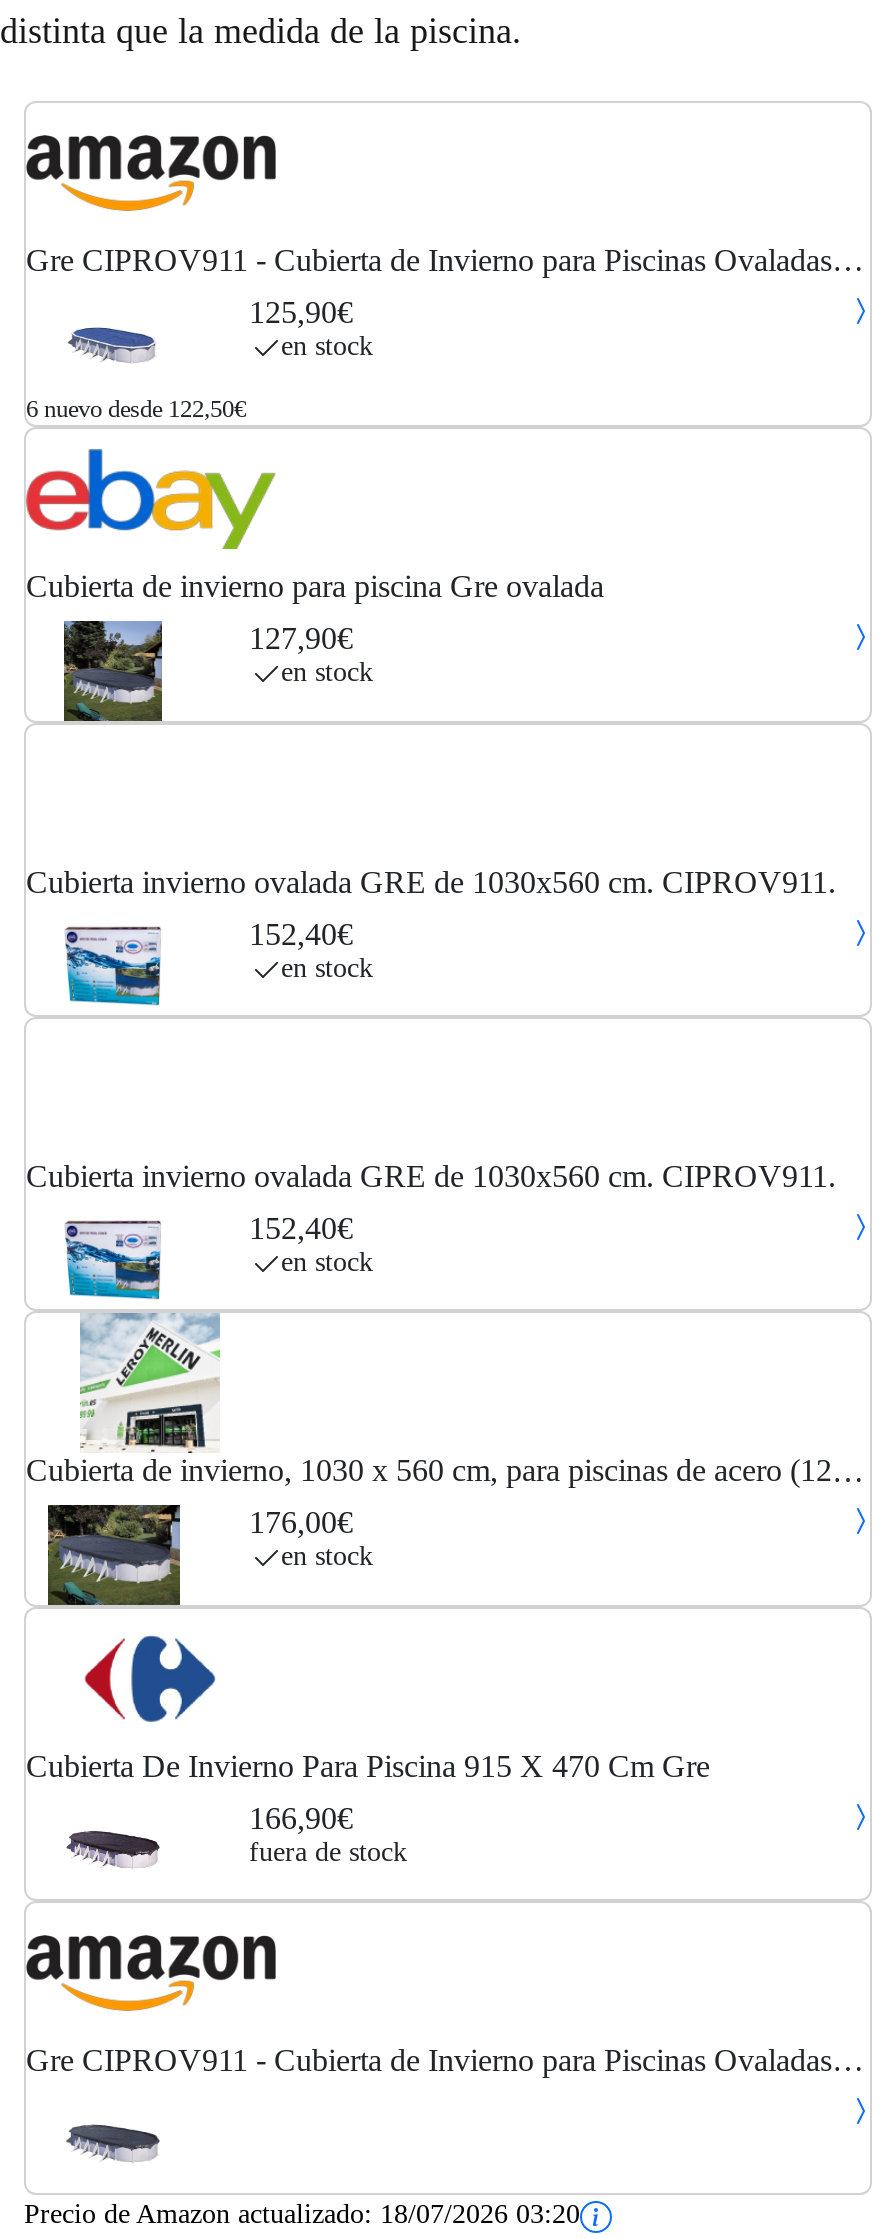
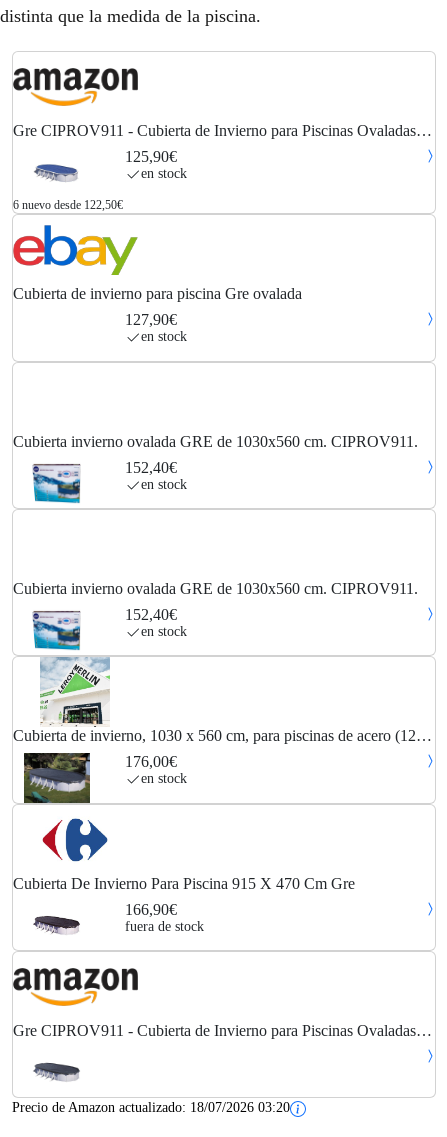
- [image]
